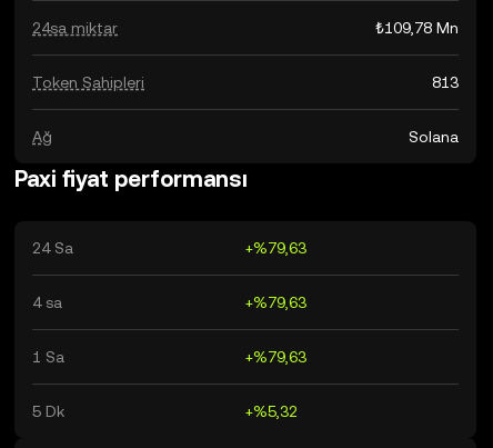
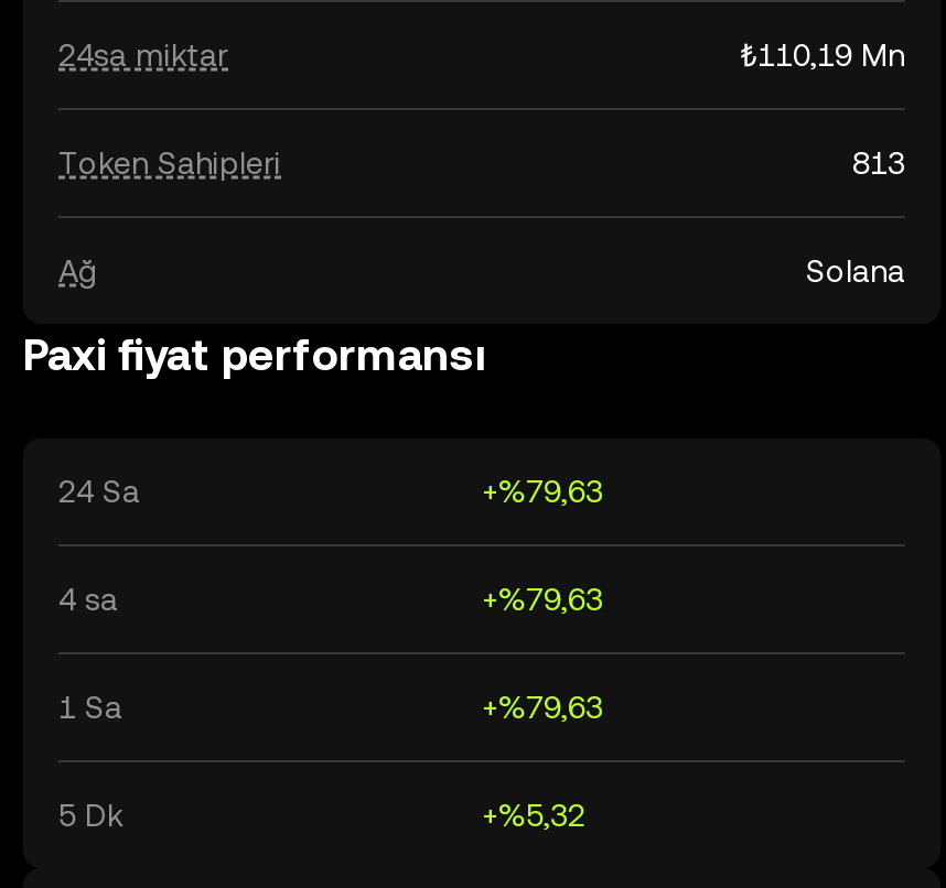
- ₺109,78 Mn
+ ₺110,19 Mn
